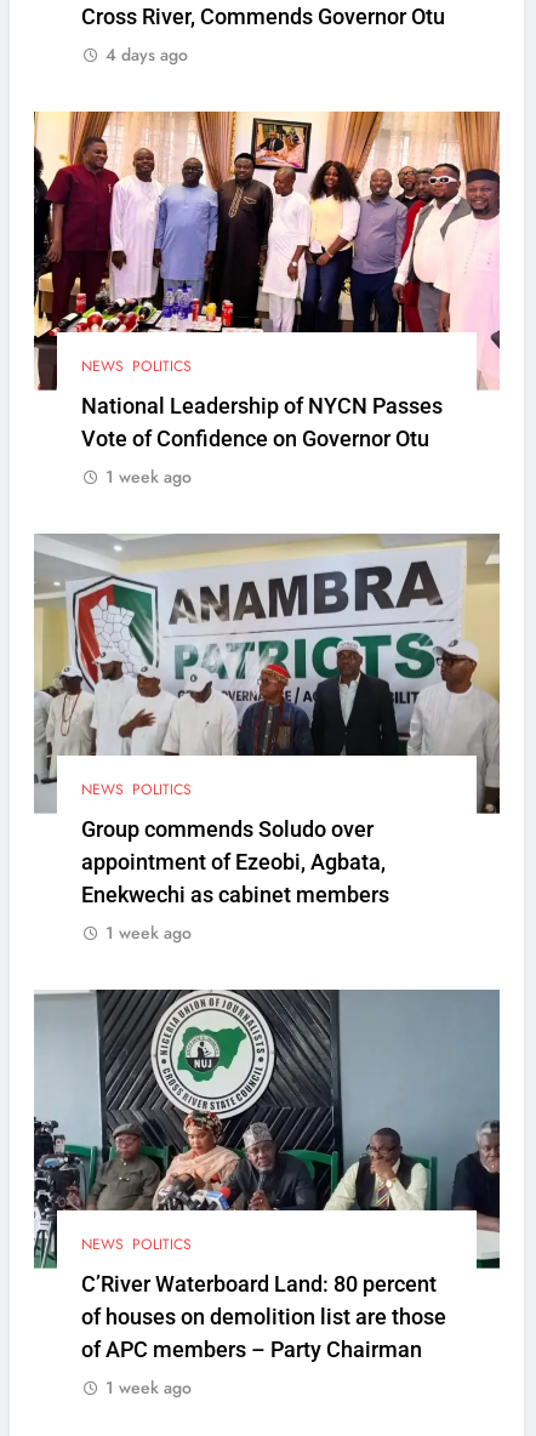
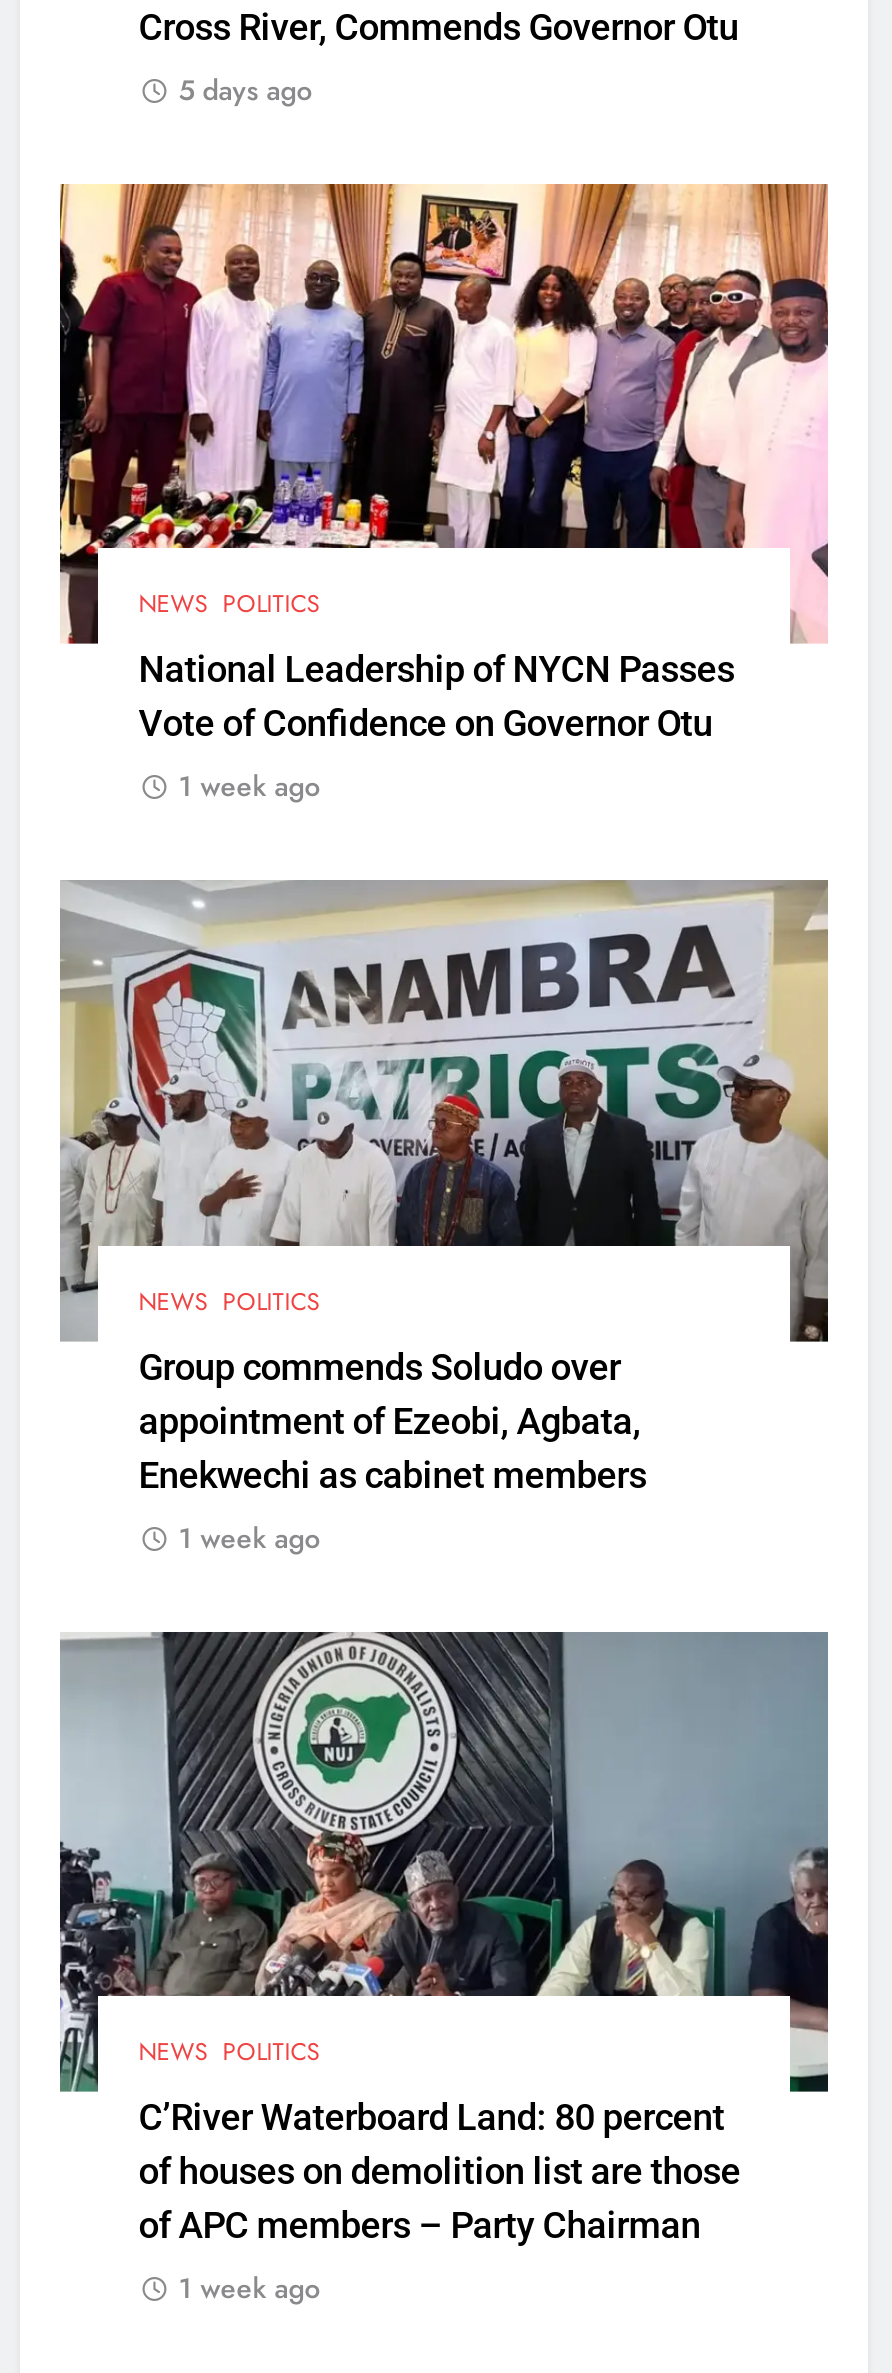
- 4 days ago
+ 5 days ago
